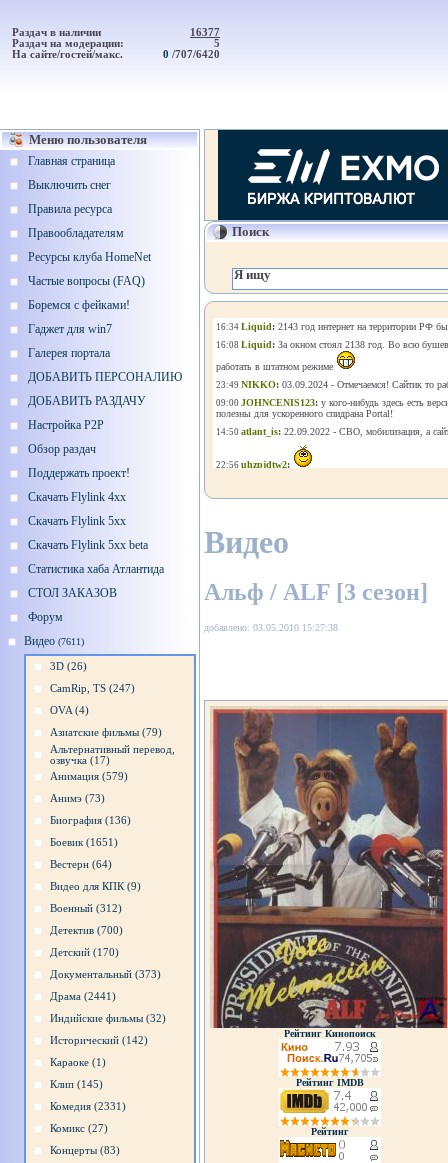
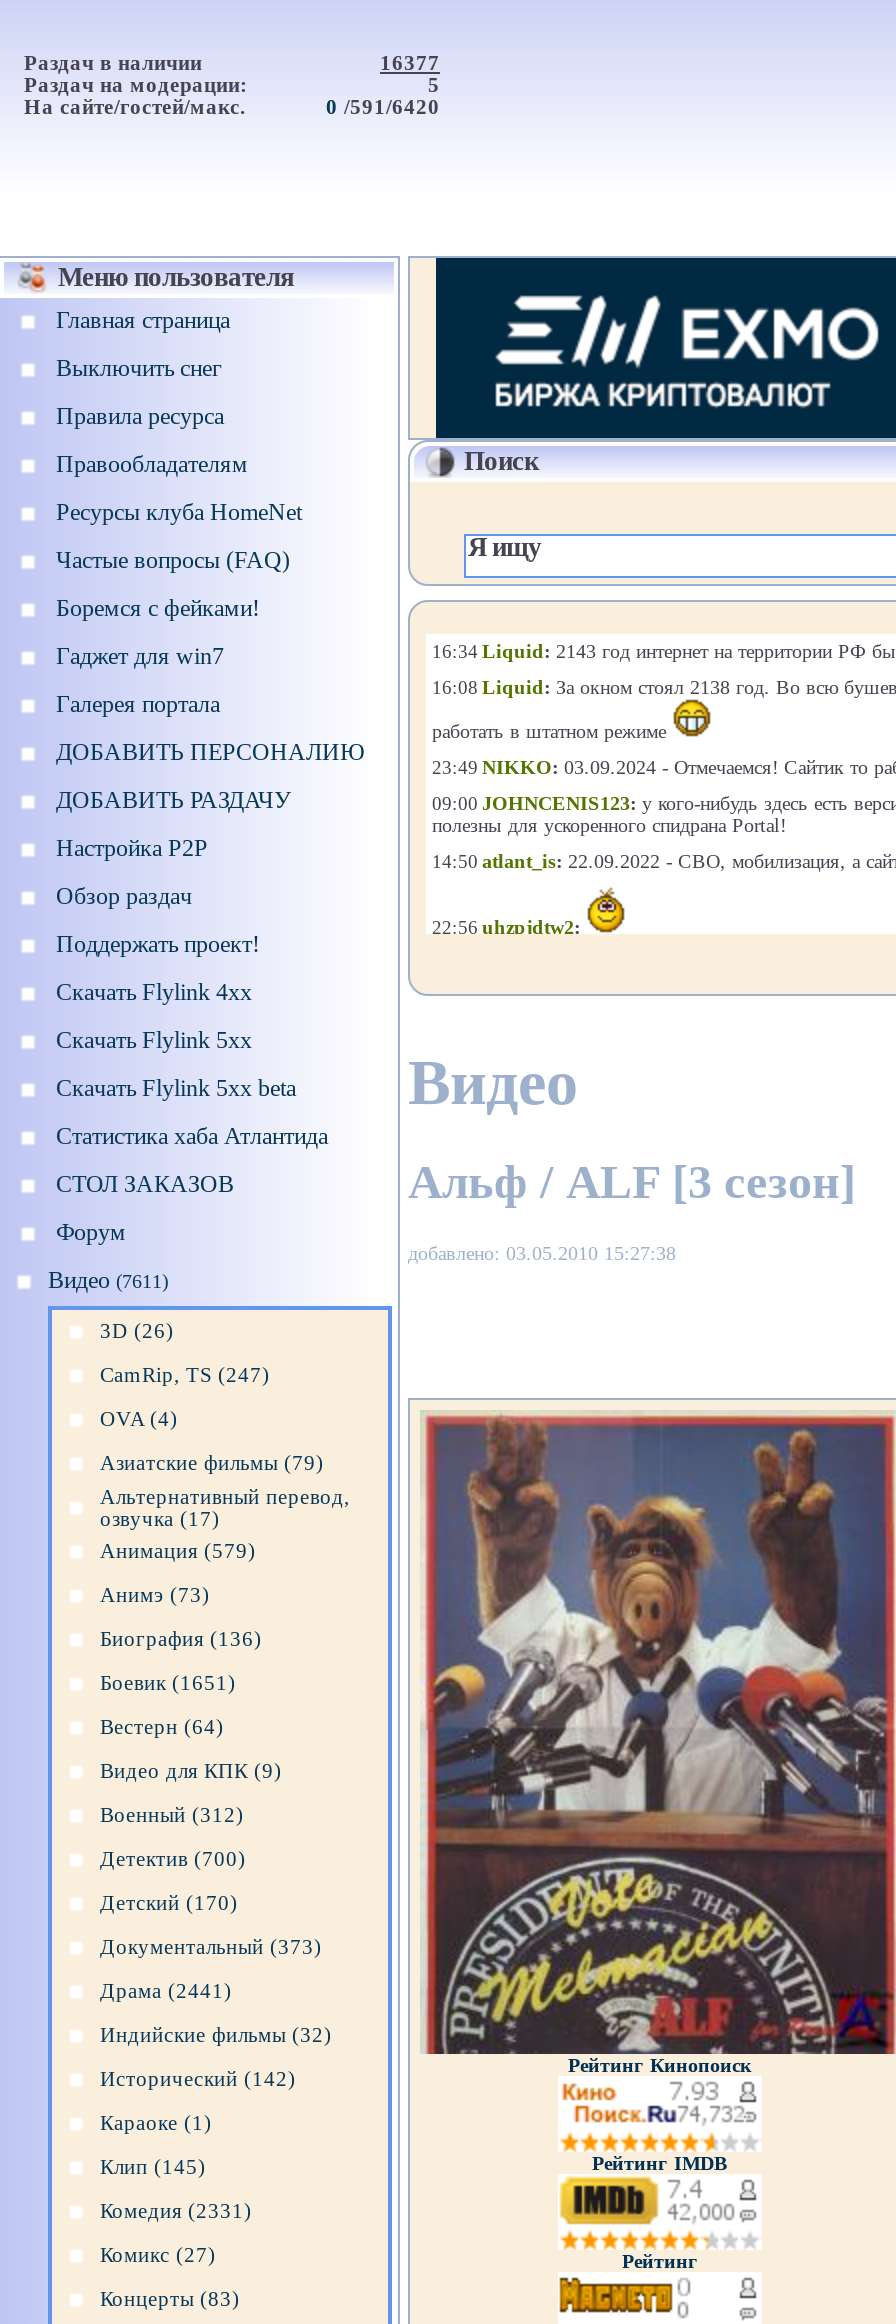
- 0 /707/6420
+ 0 /591/6420
